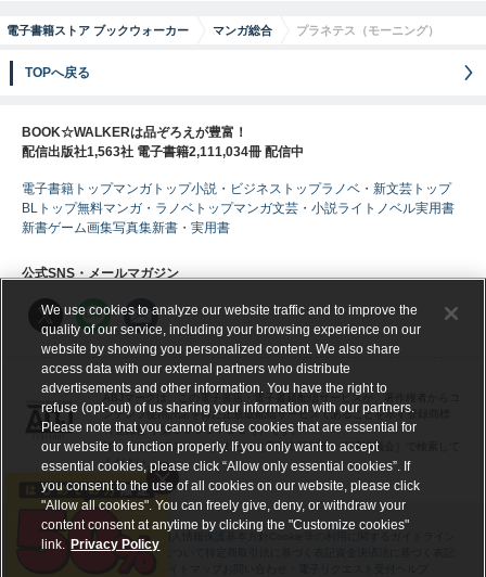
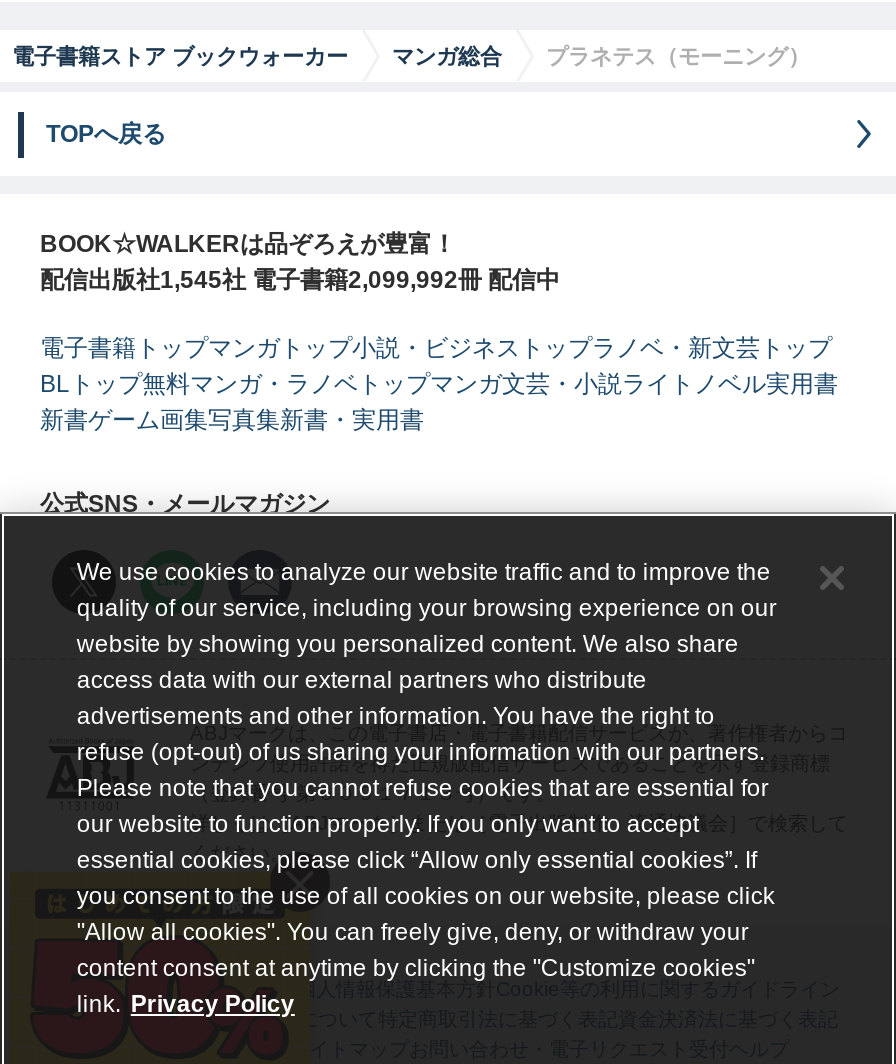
- 配信出版社1,563社 電子書籍2,111,034冊 配信中
+ 配信出版社1,545社 電子書籍2,099,992冊 配信中
